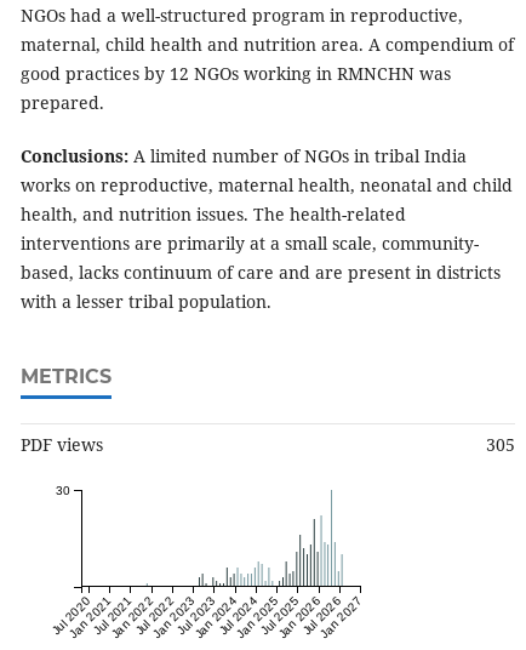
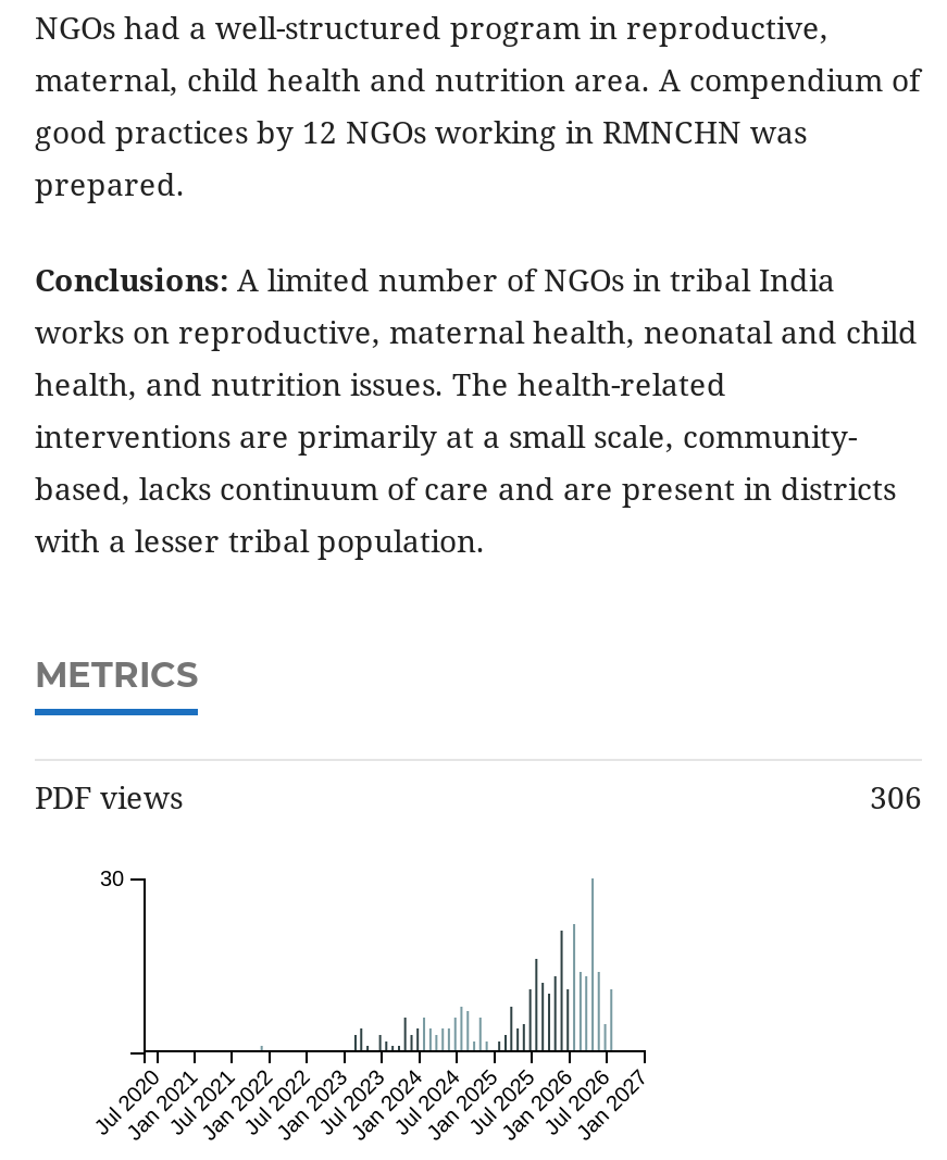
- 305
+ 306
